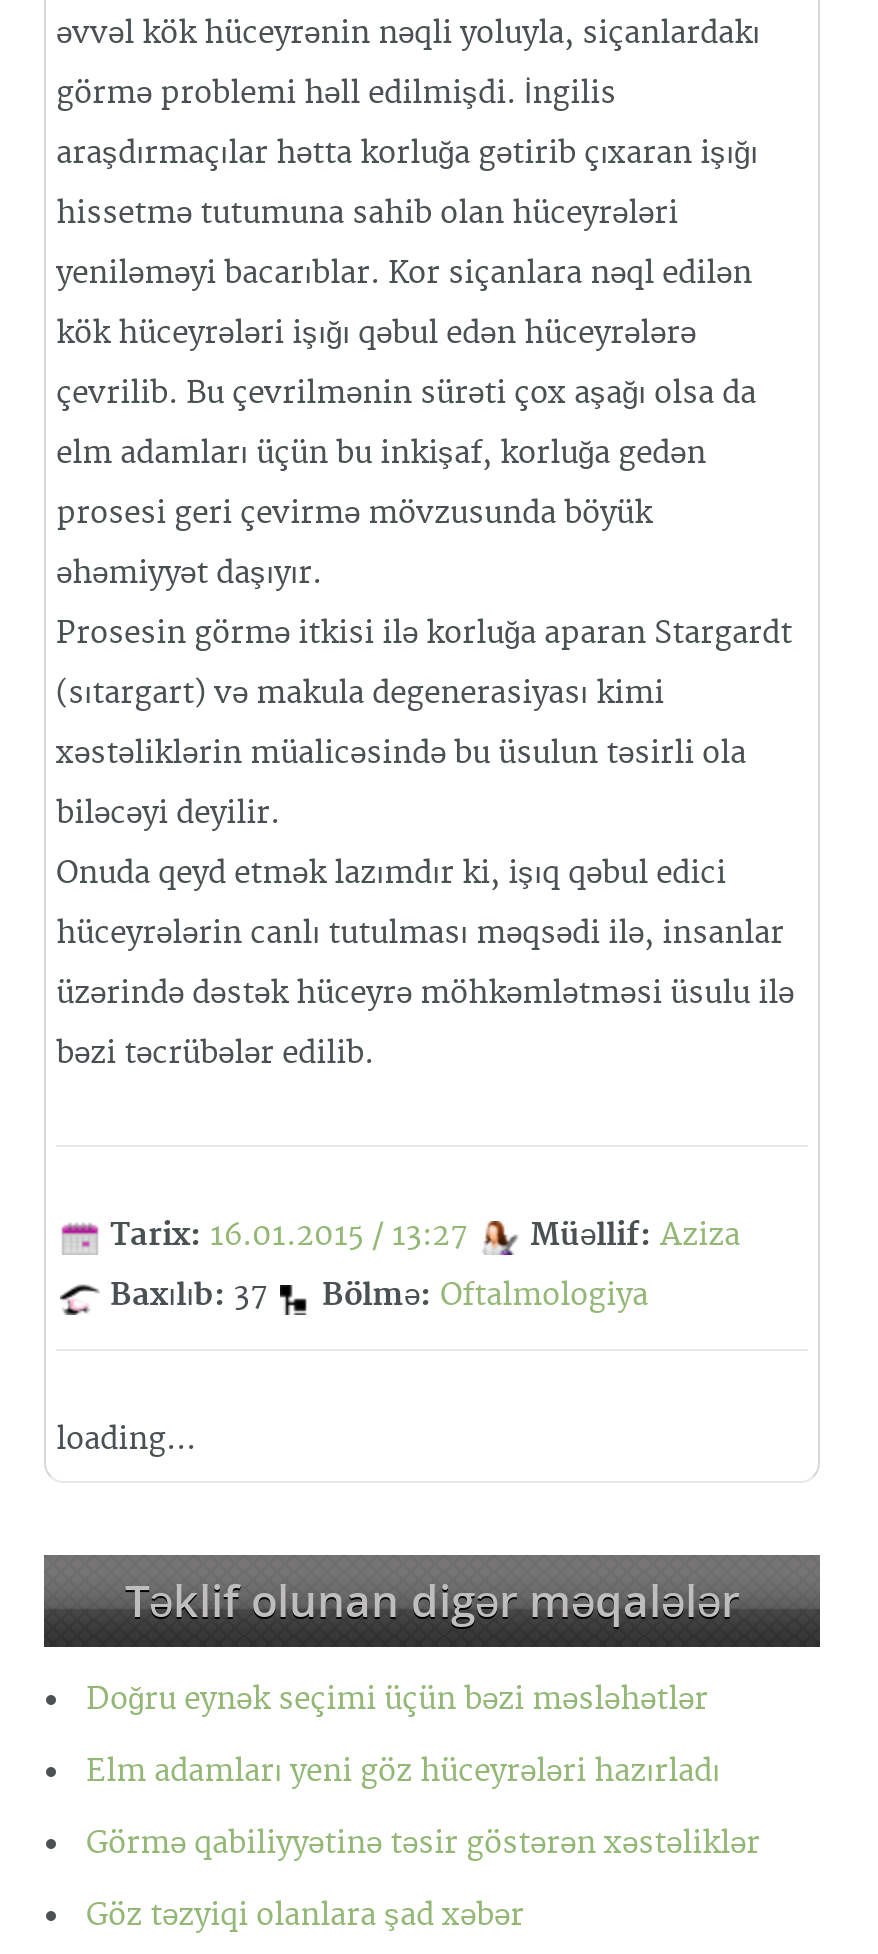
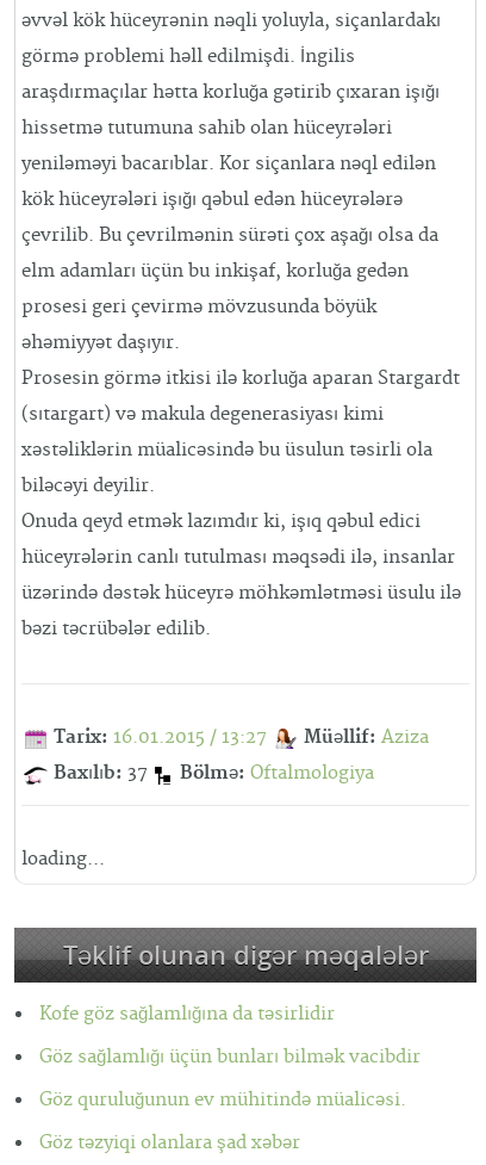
- Doğru eynək seçimi üçün bəzi məsləhətlər
+ Kofe göz sağlamlığına da təsirlidir

- Elm adamları yeni göz hüceyrələri hazırladı
+ Göz sağlamlığı üçün bunları bilmək vacibdir

- Görmə qabiliyyətinə təsir göstərən xəstəliklər
+ Göz quruluğunun ev mühitində müalicəsi.
